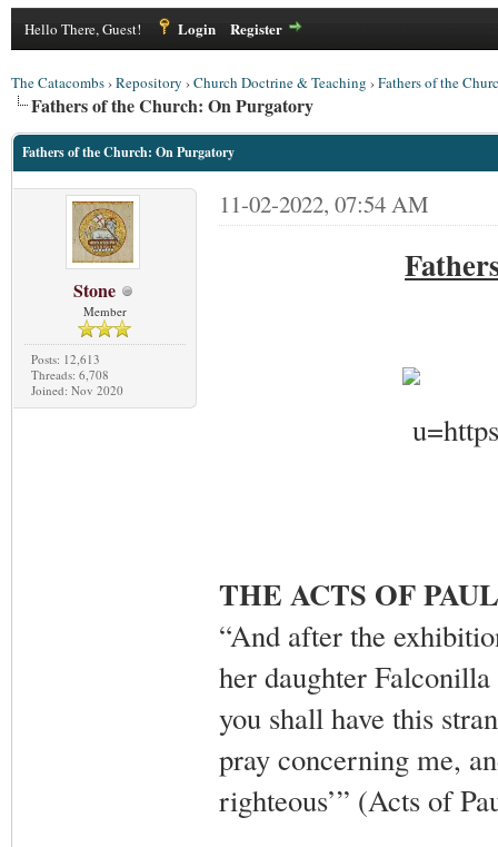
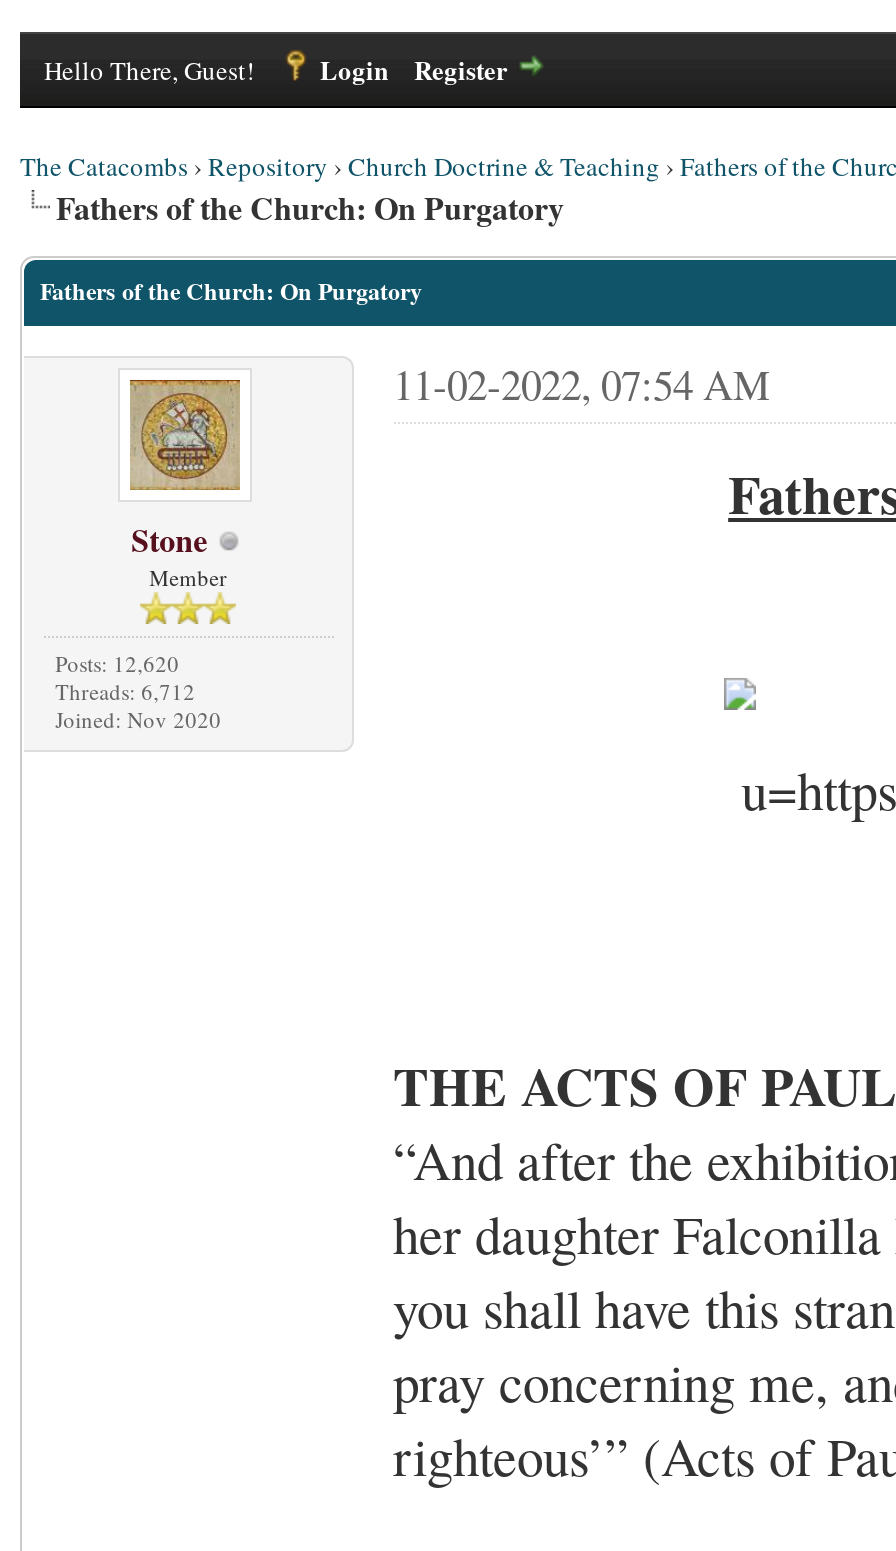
- Posts: 12,613
+ Posts: 12,620

- Threads: 6,708
+ Threads: 6,712
